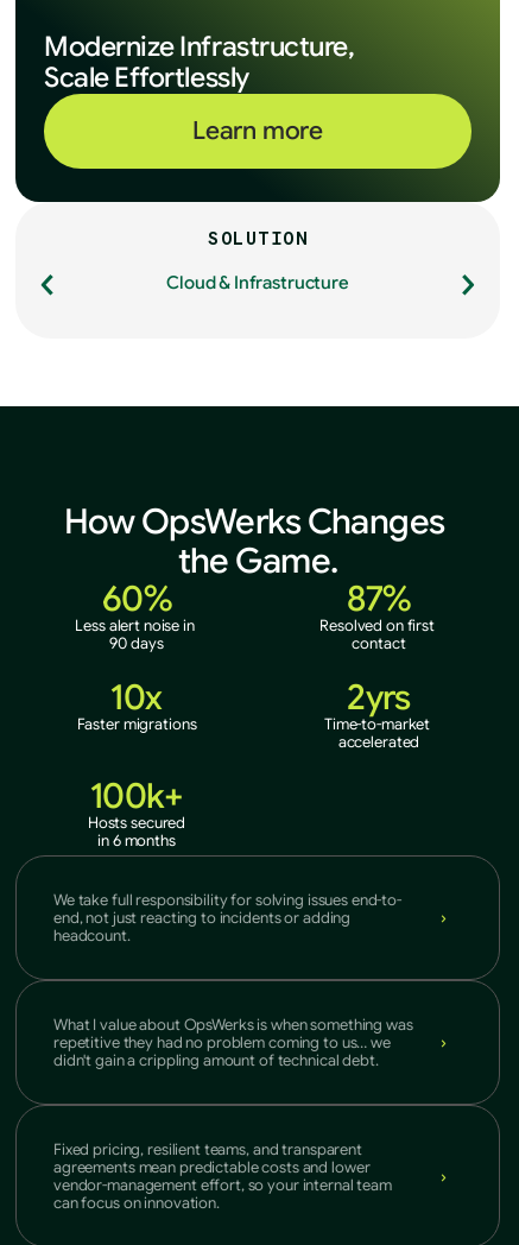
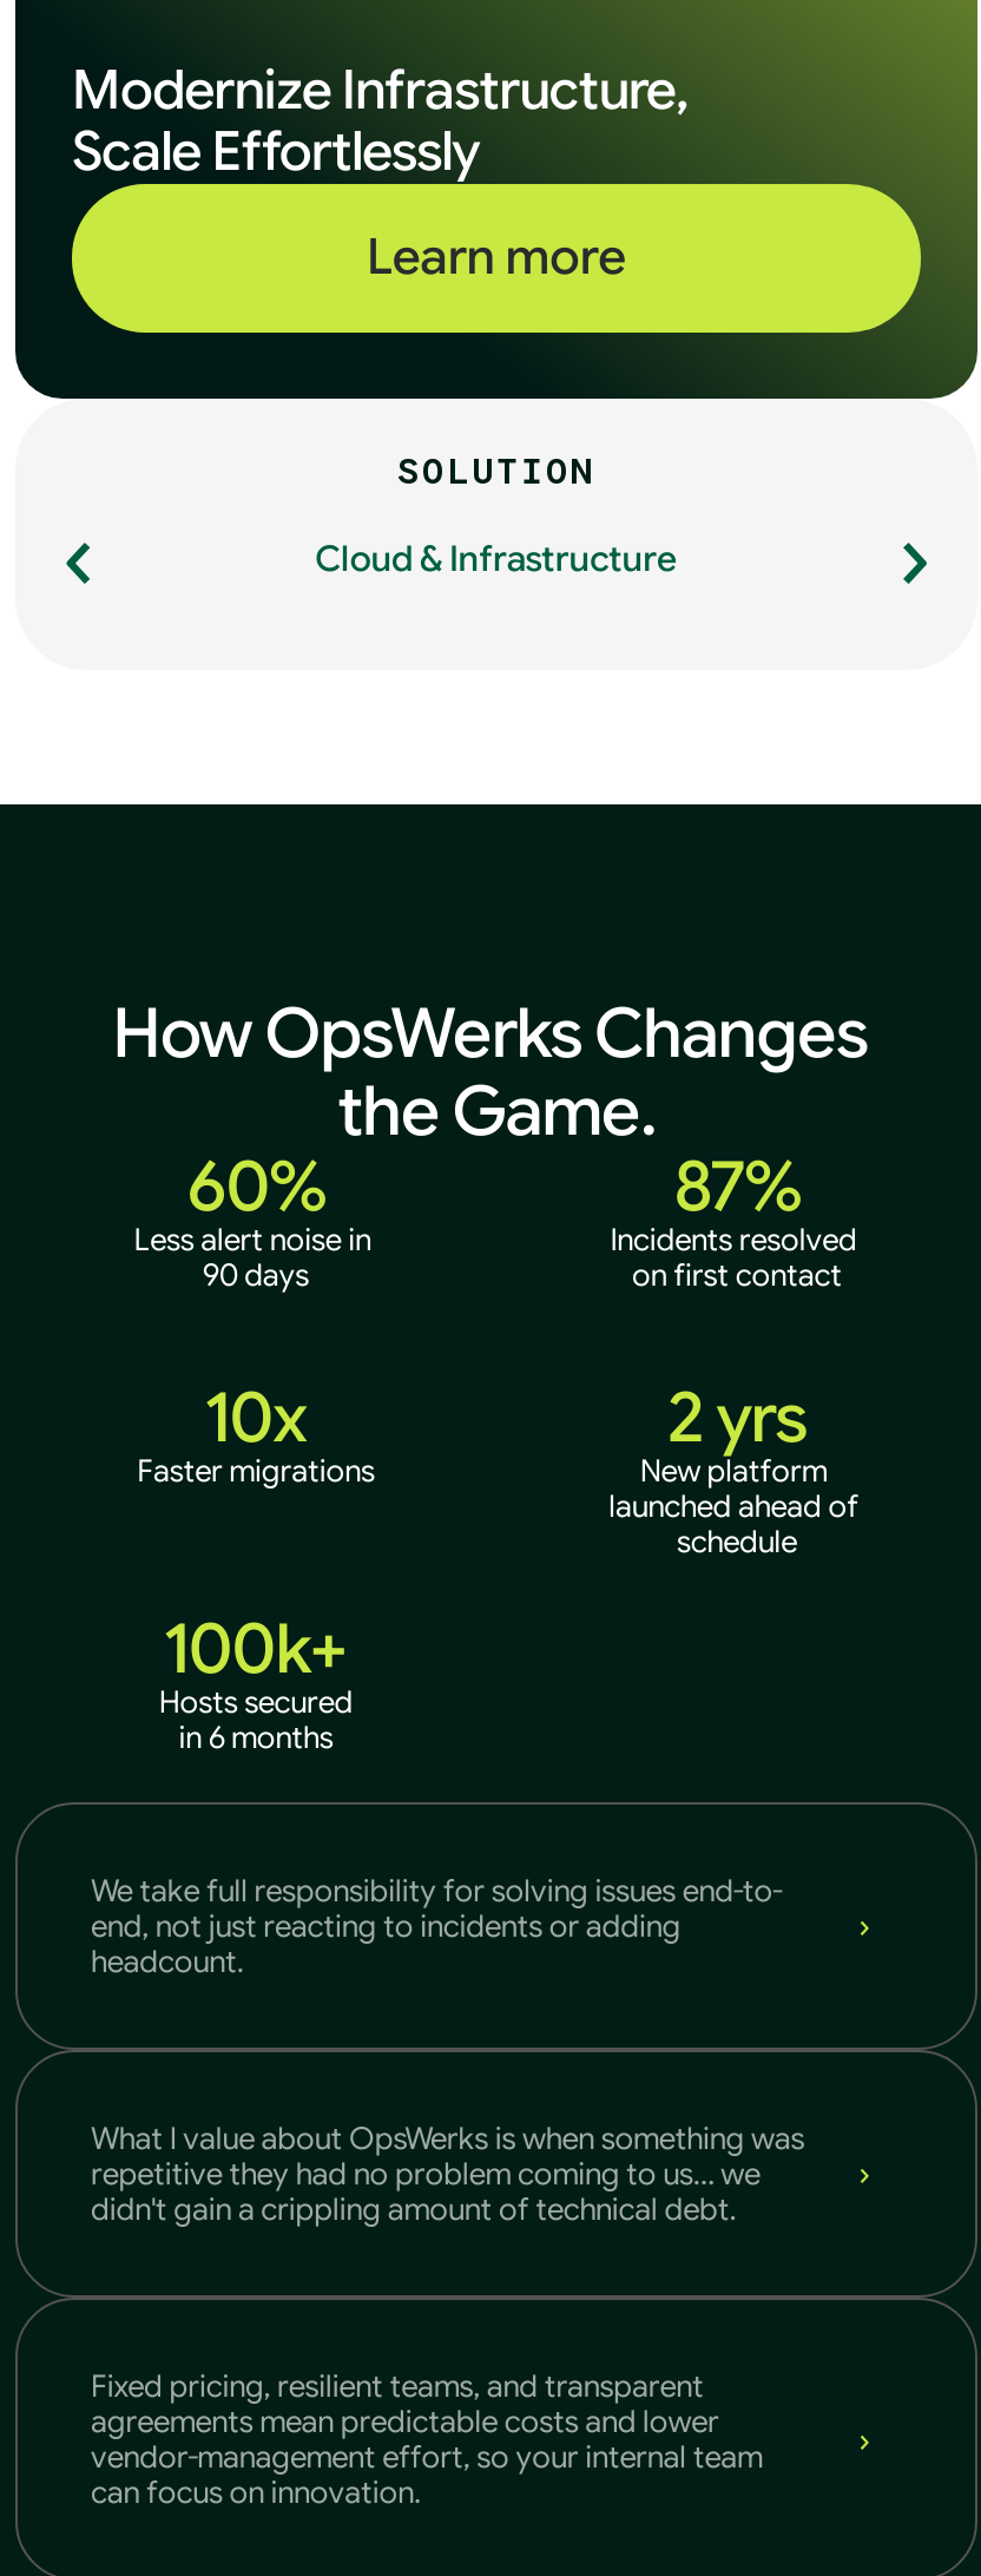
- Resolved on first
- contact
+ Incidents resolved
+ on first contact

- 2yrs
- Time-to-market
- accelerated
+ 2 yrs
+ New platform
+ launched ahead of
+ schedule
